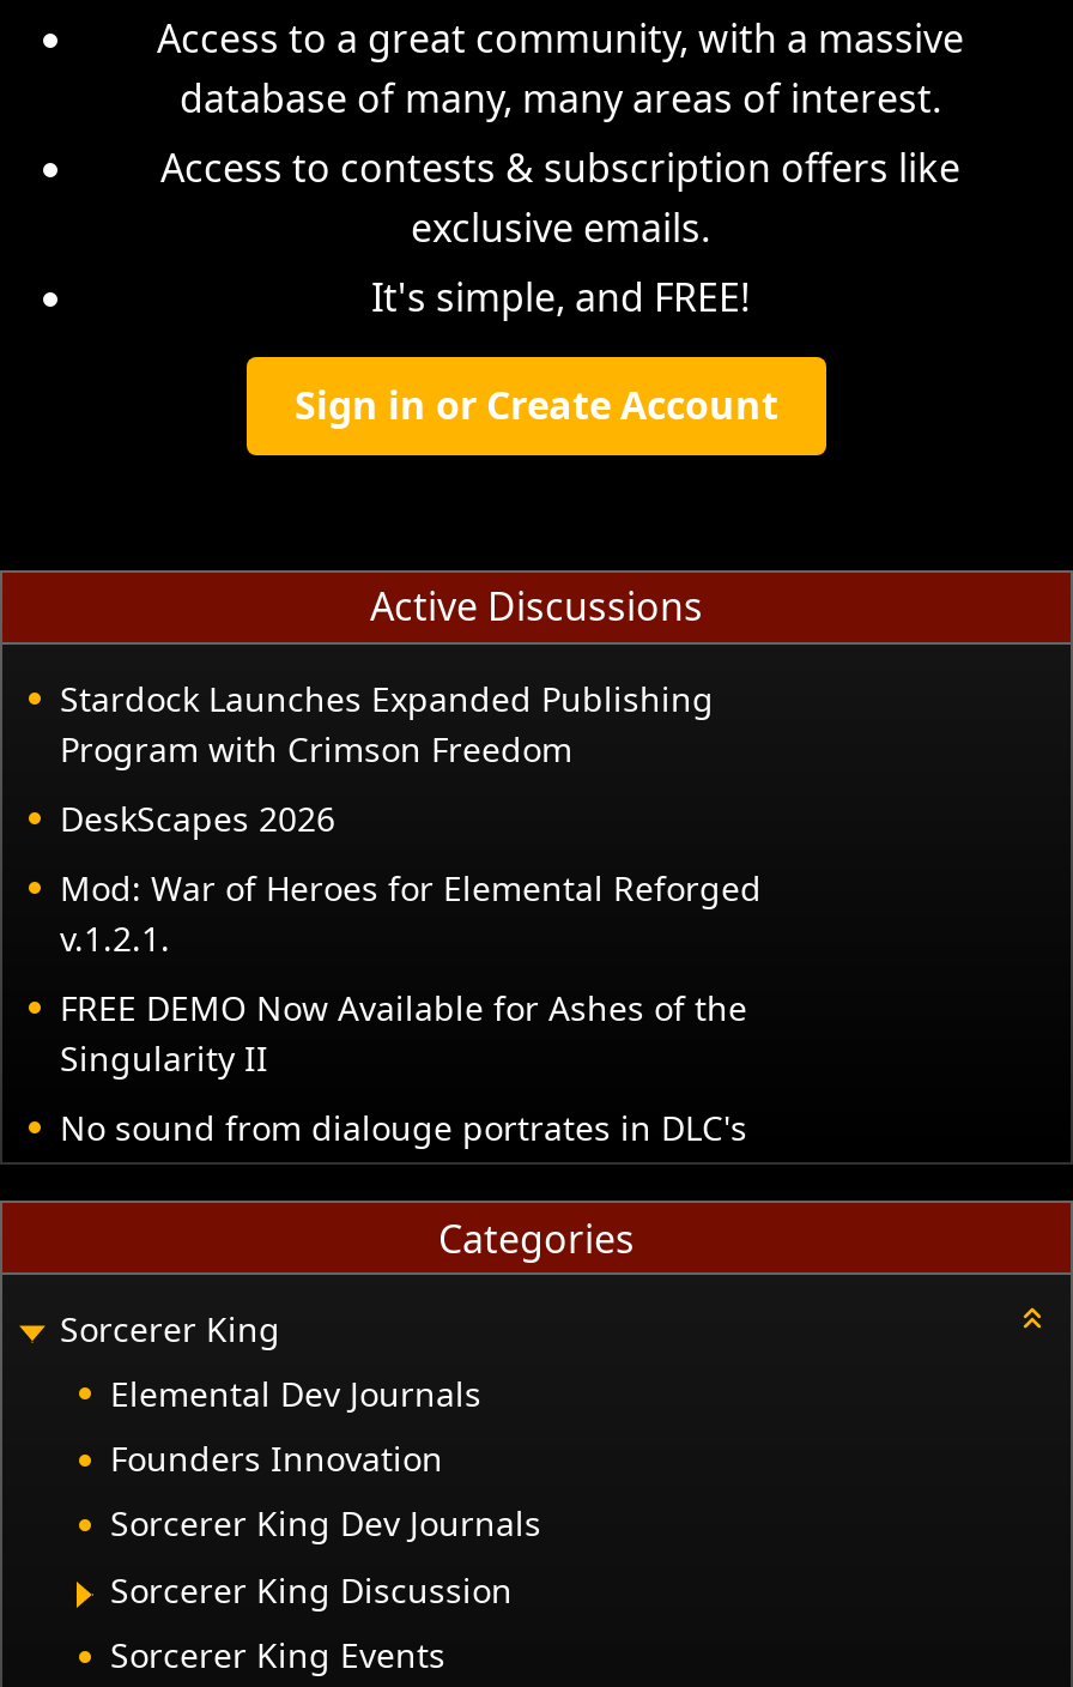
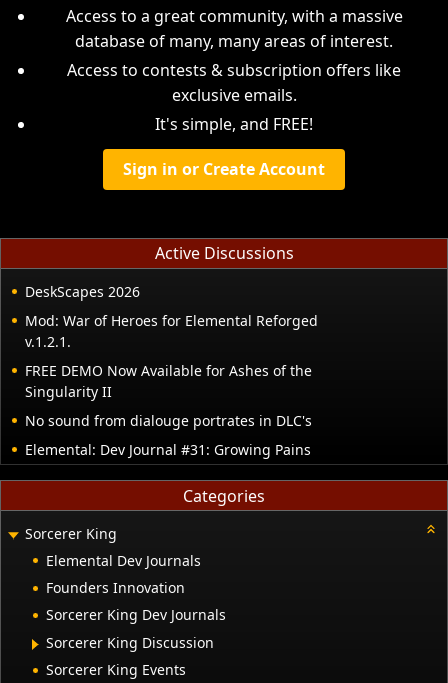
- Stardock Launches Expanded Publishing
- Program with Crimson Freedom

moved up: DeskScapes 2026 | Mod: War of Heroes for Elemental Reforged | v.1.2.1. | FREE DEMO Now Available for Ashes of the | Singularity II | No sound from dialouge portrates in DLC's

+ Elemental: Dev Journal #31: Growing Pains
